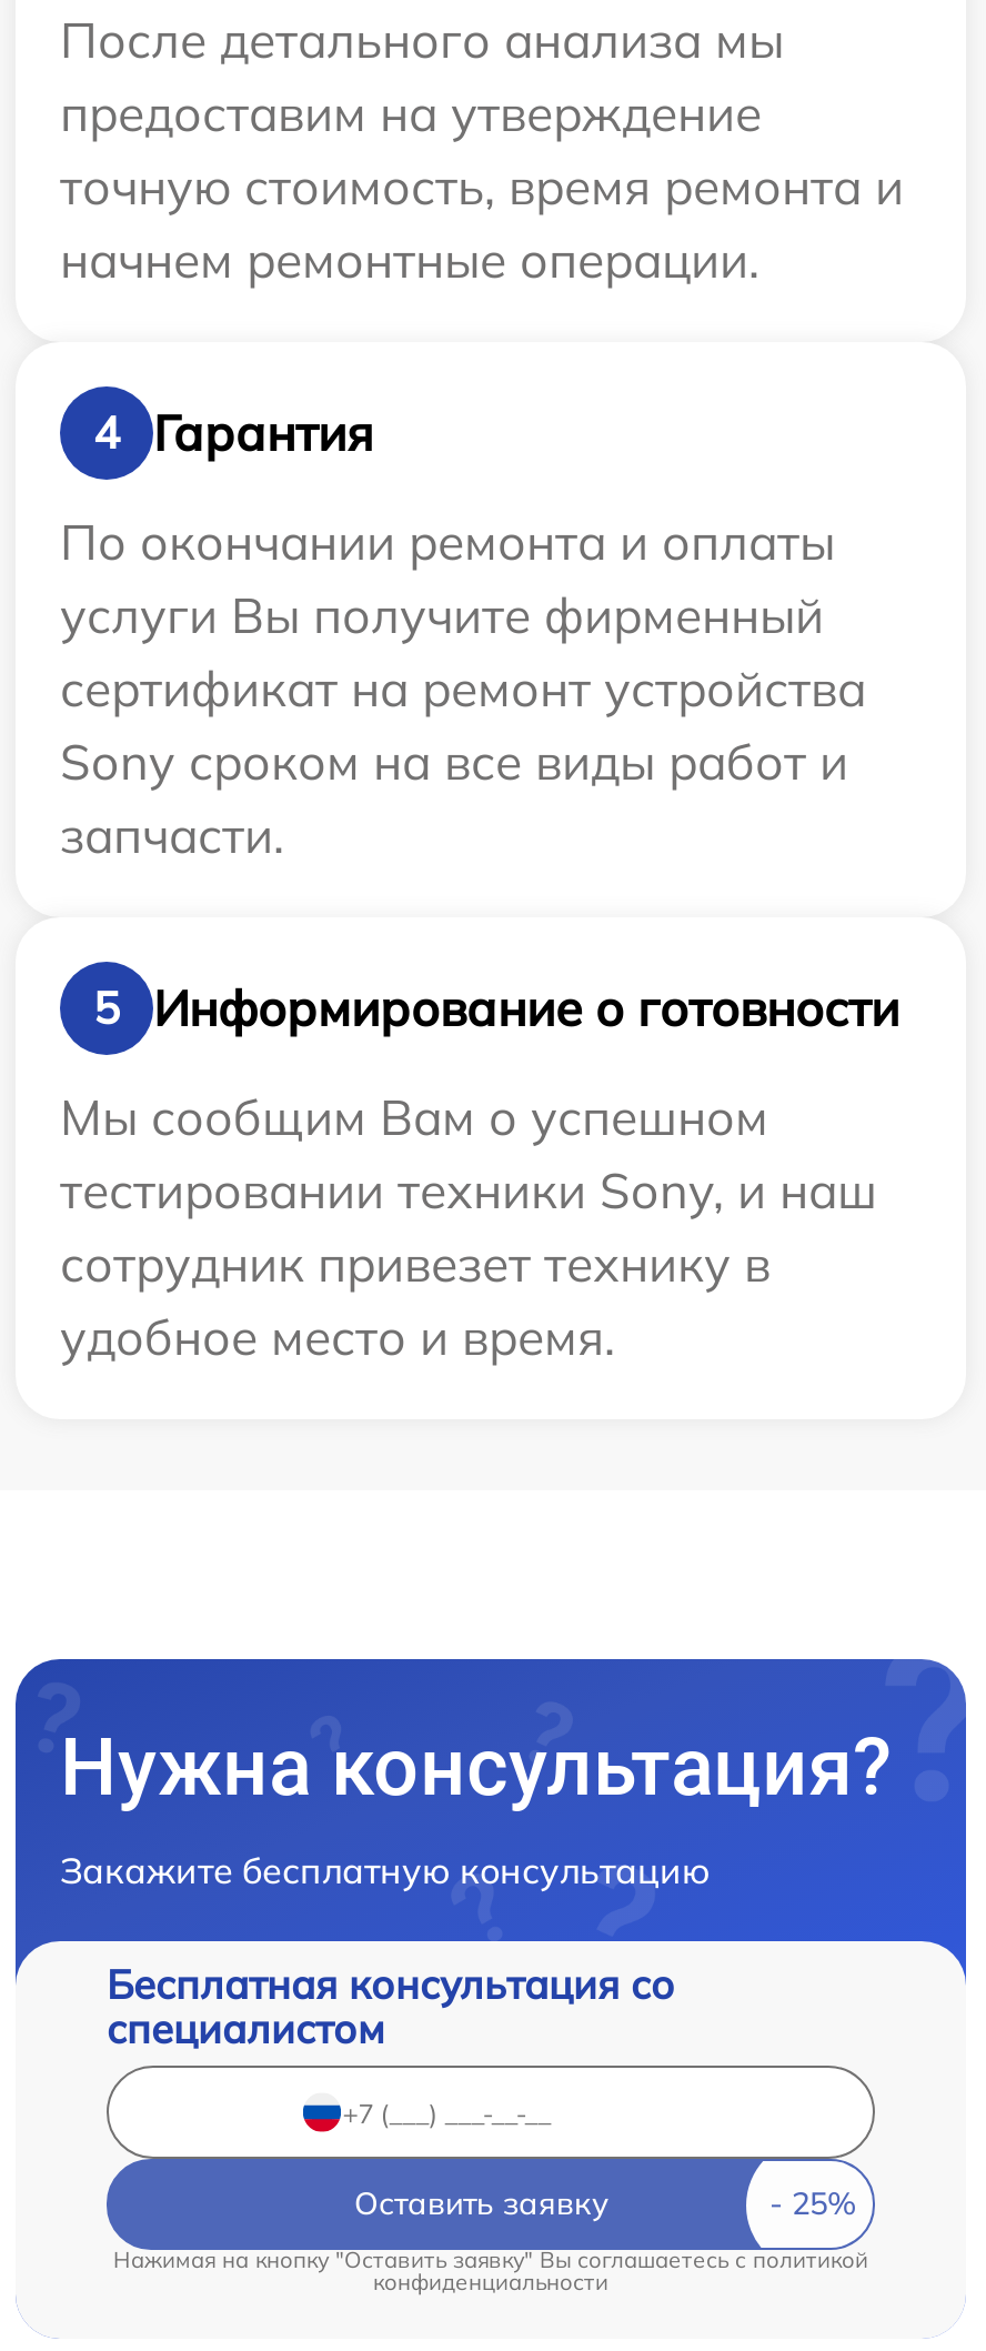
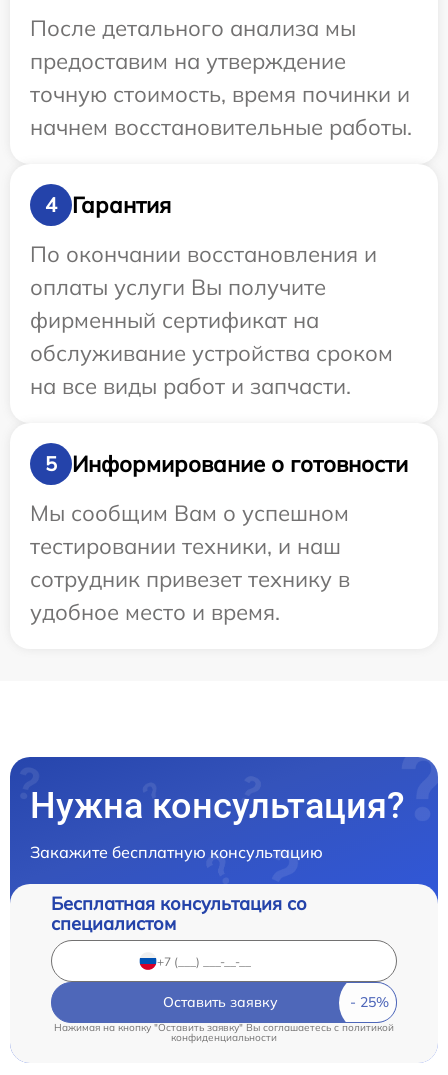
- точную стоимость, время ремонта и
+ точную стоимость, время починки и

- начнем ремонтные операции.
+ начнем восстановительные работы.

- По окончании ремонта и оплаты
- услуги Вы получите фирменный
- сертификат на ремонт устройства
- Sony сроком на все виды работ и
- запчасти.
+ По окончании восстановления и
+ оплаты услуги Вы получите
+ фирменный сертификат на
+ обслуживание устройства сроком
+ на все виды работ и запчасти.

- тестировании техники Sony, и наш
+ тестировании техники, и наш
